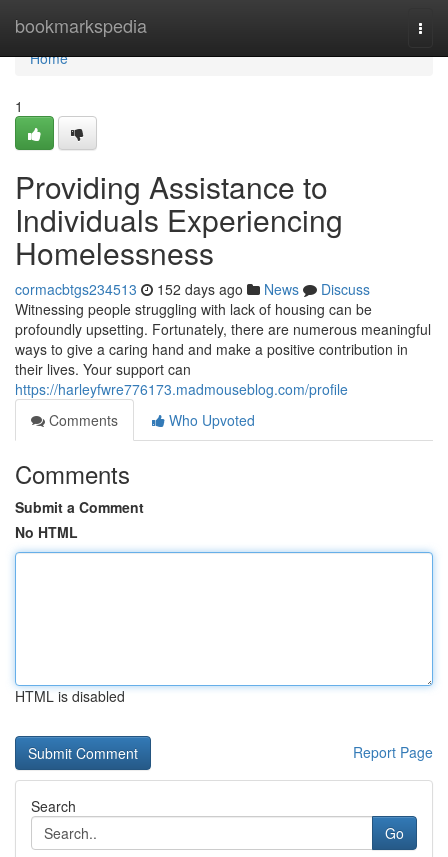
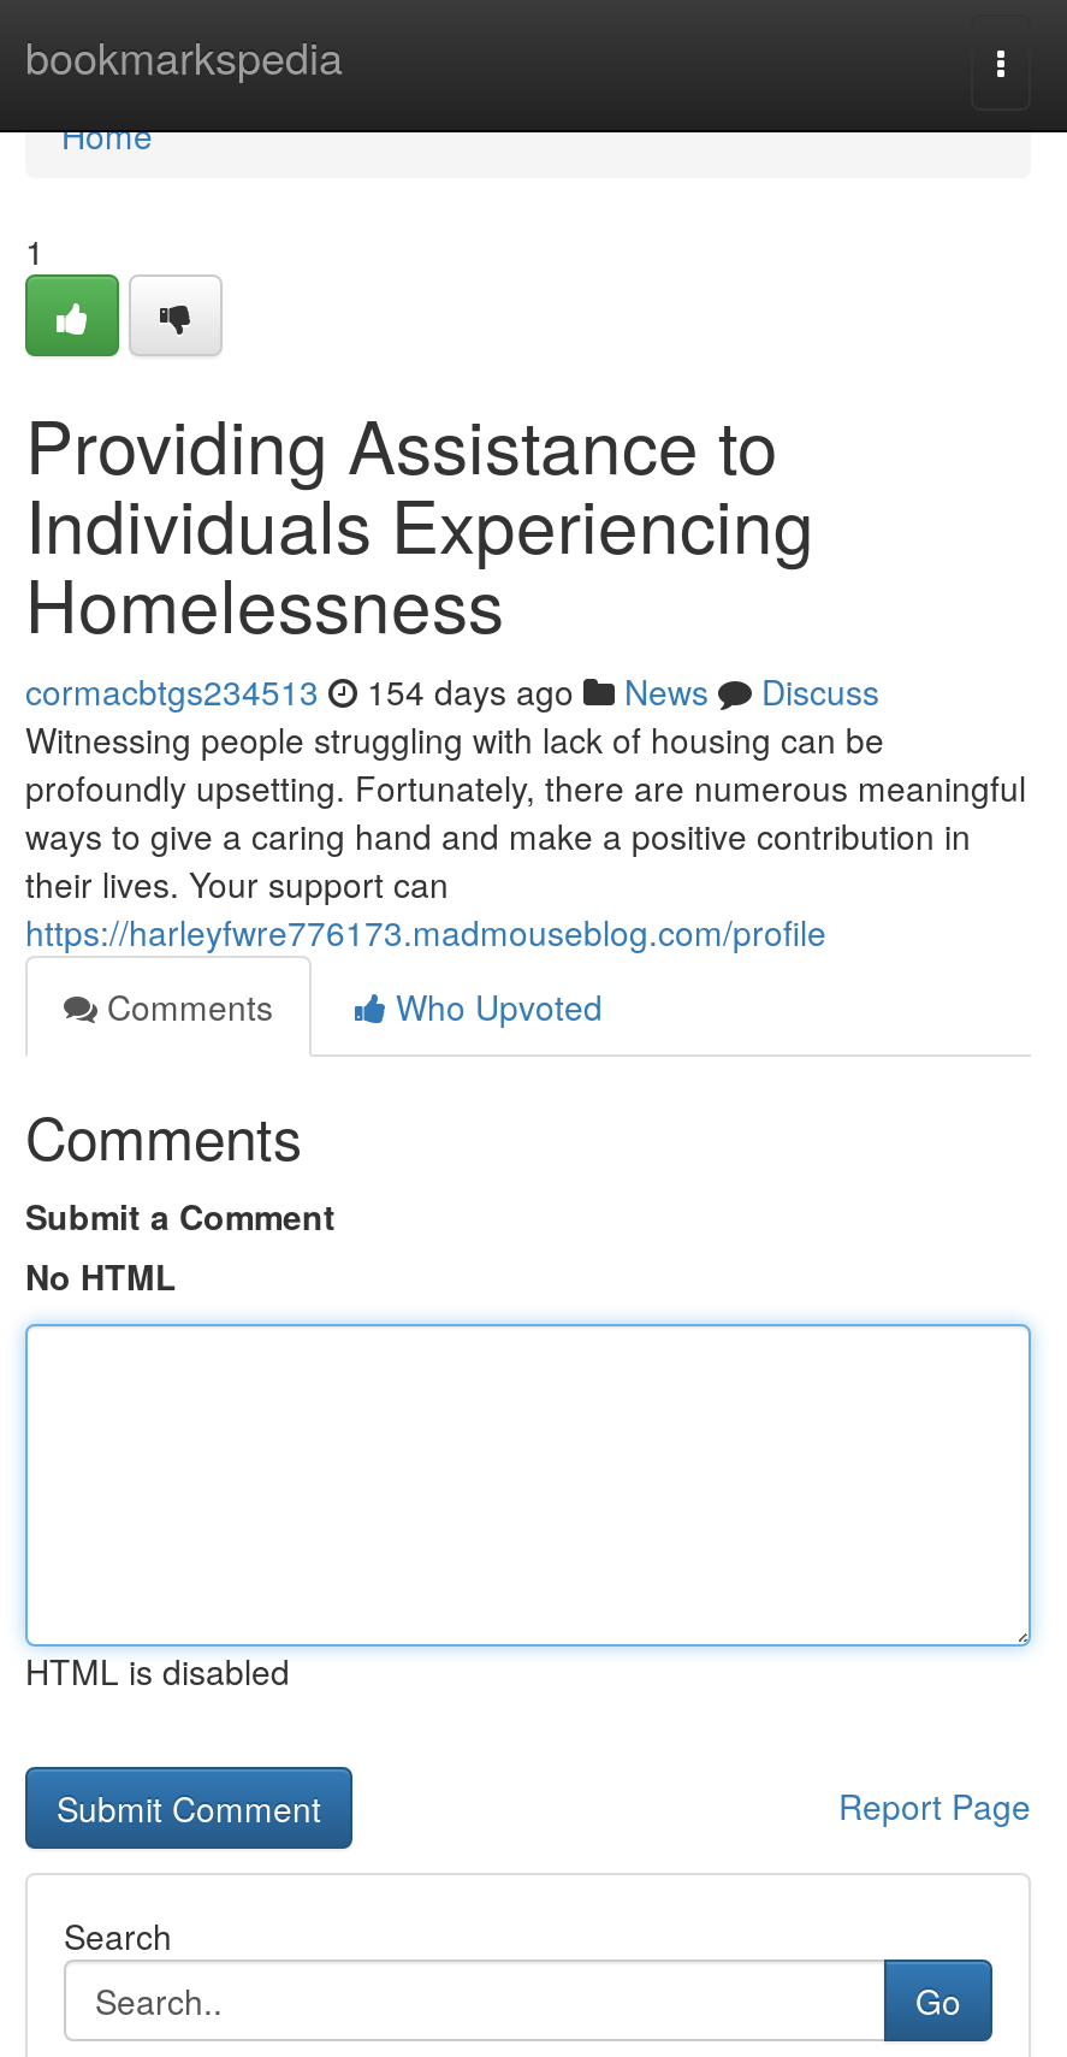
- cormacbtgs234513 152 days ago News Discuss
+ cormacbtgs234513 154 days ago News Discuss
